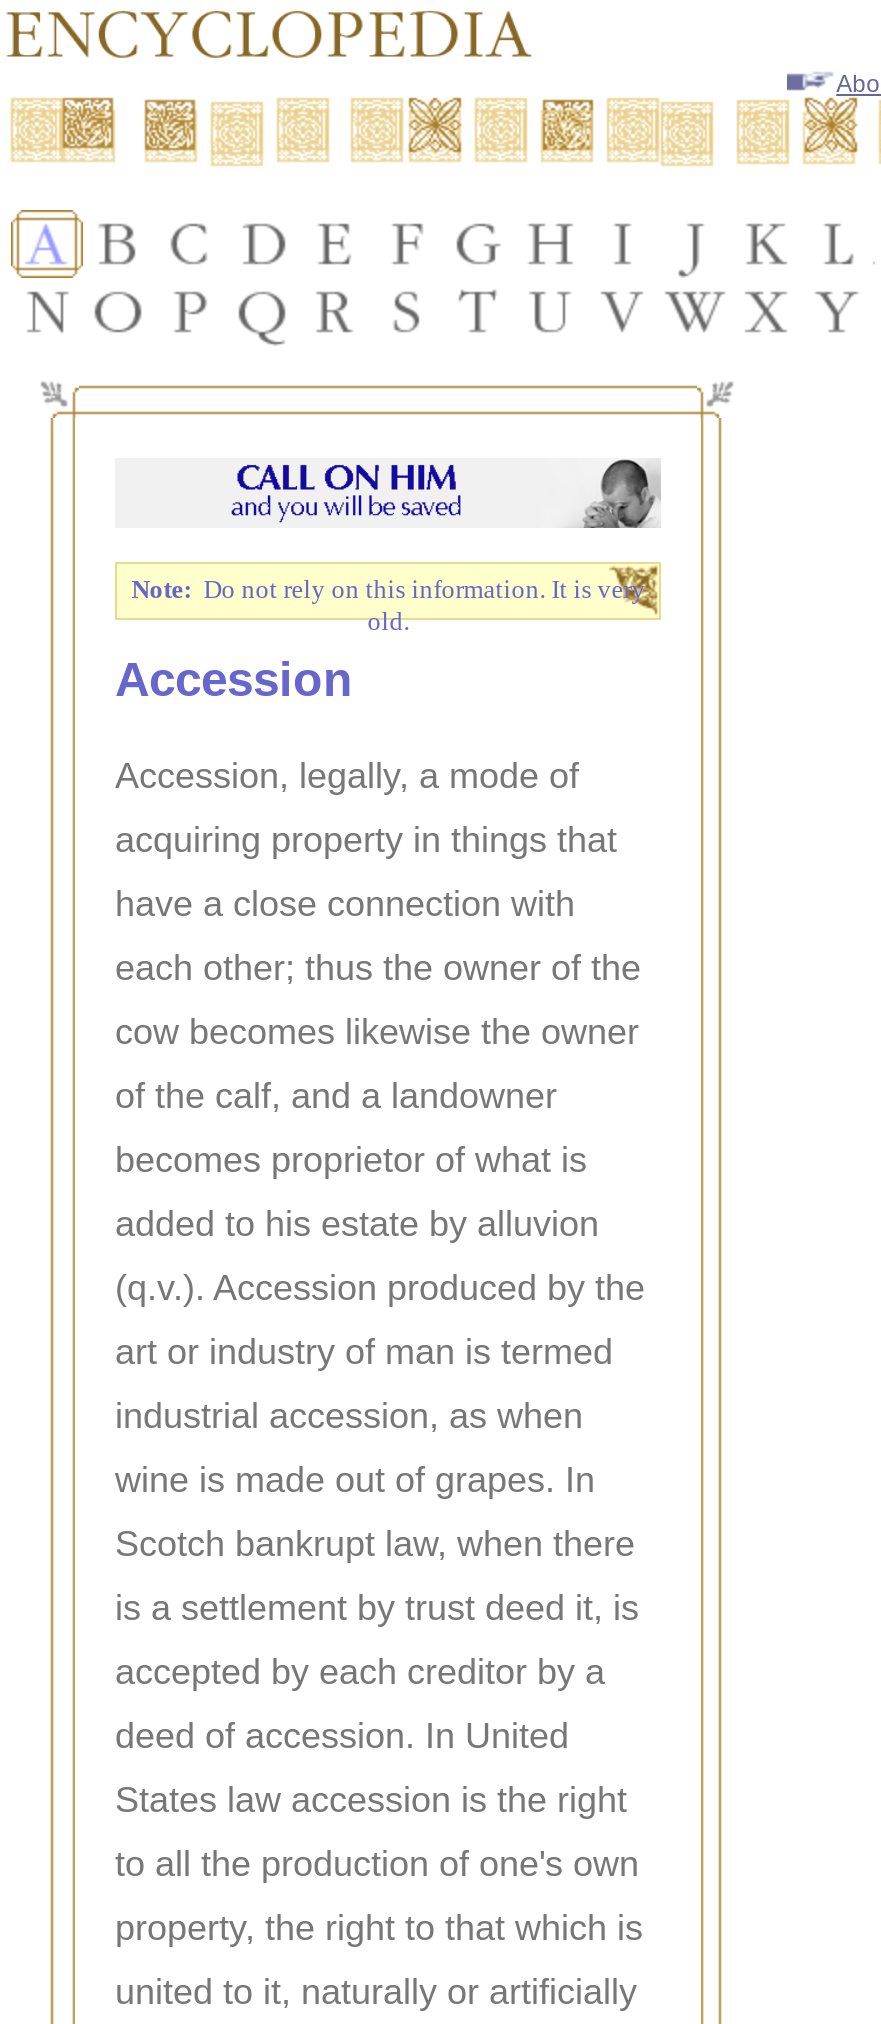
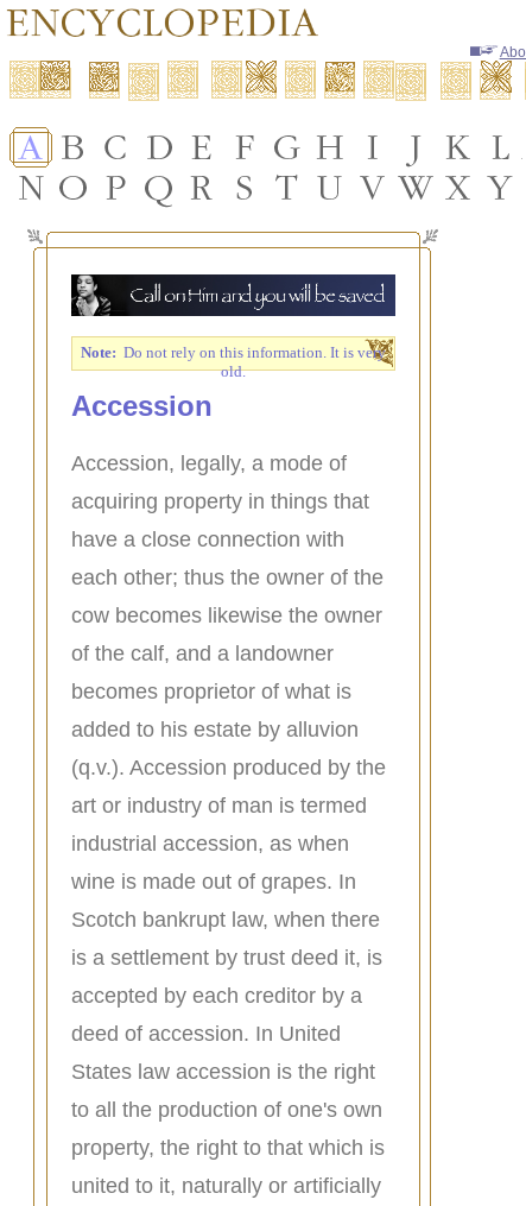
- [image]
+ [image]
